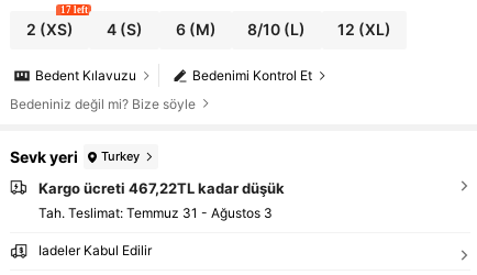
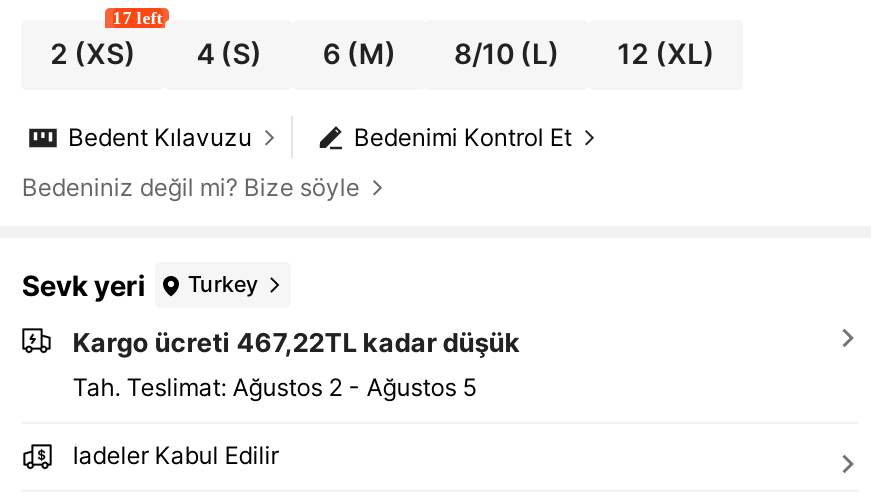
- Tah. Teslimat: Temmuz 31 - Ağustos 3
+ Tah. Teslimat: Ağustos 2 - Ağustos 5
